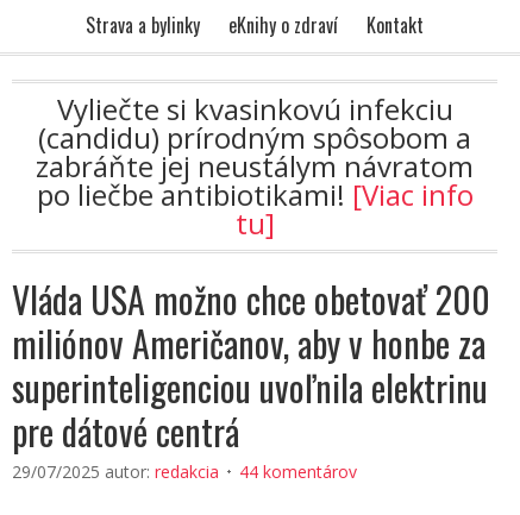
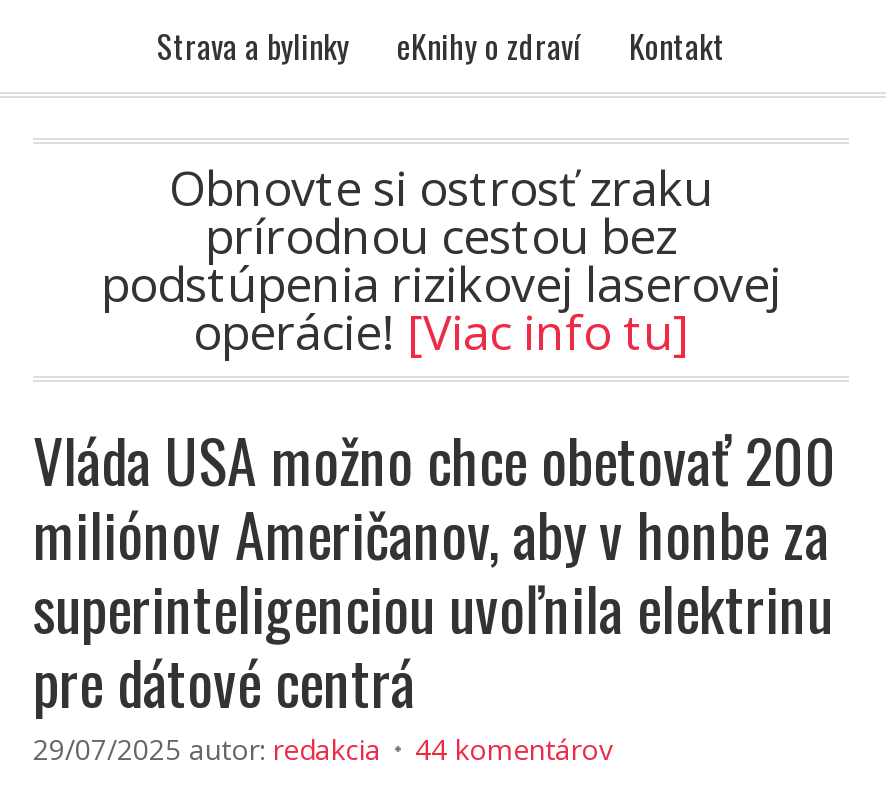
- Vyliečte si kvasinkovú infekciu
- (candidu) prírodným spôsobom a
- zabráňte jej neustálym návratom
- po liečbe antibiotikami![Viac info
- tu]
+ Obnovte si ostrosť zraku
+ prírodnou cestou bez
+ podstúpenia rizikovej laserovej
+ operácie! [Viac info tu]
